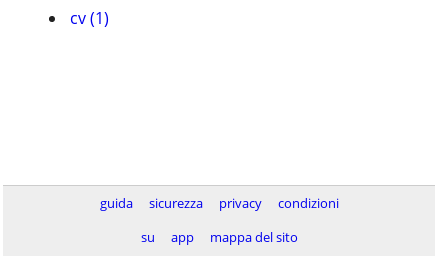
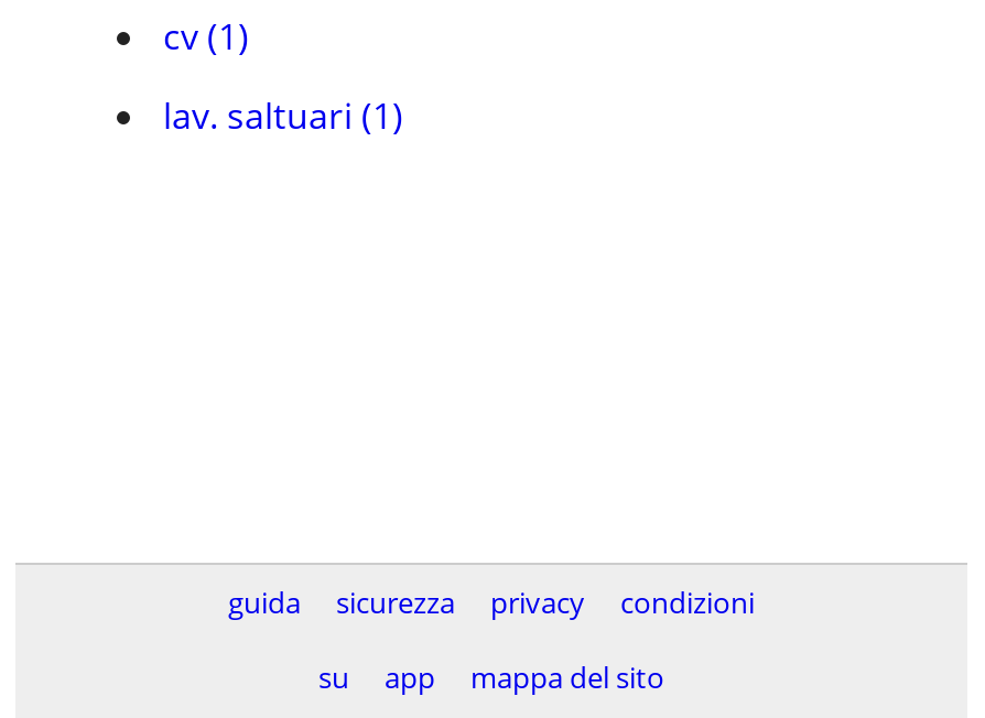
+ lav. saltuari (1)
